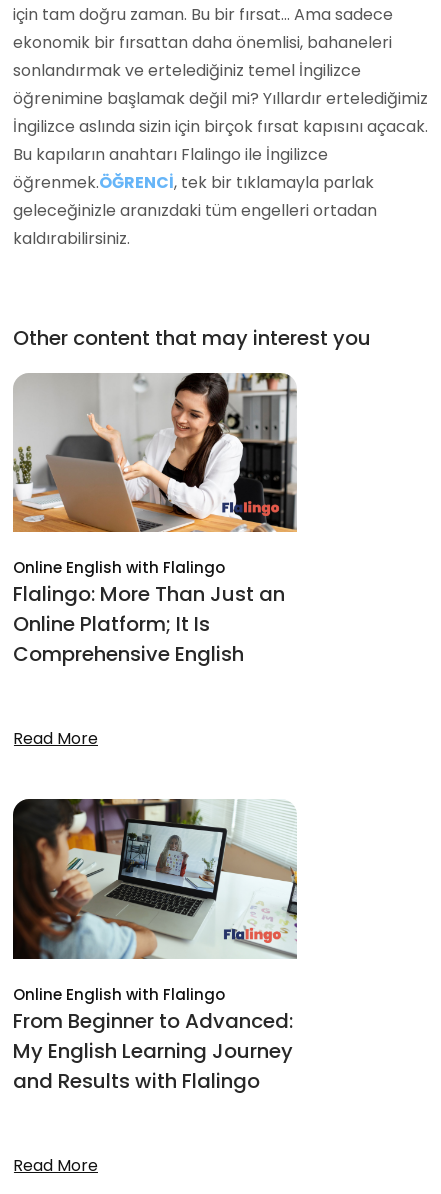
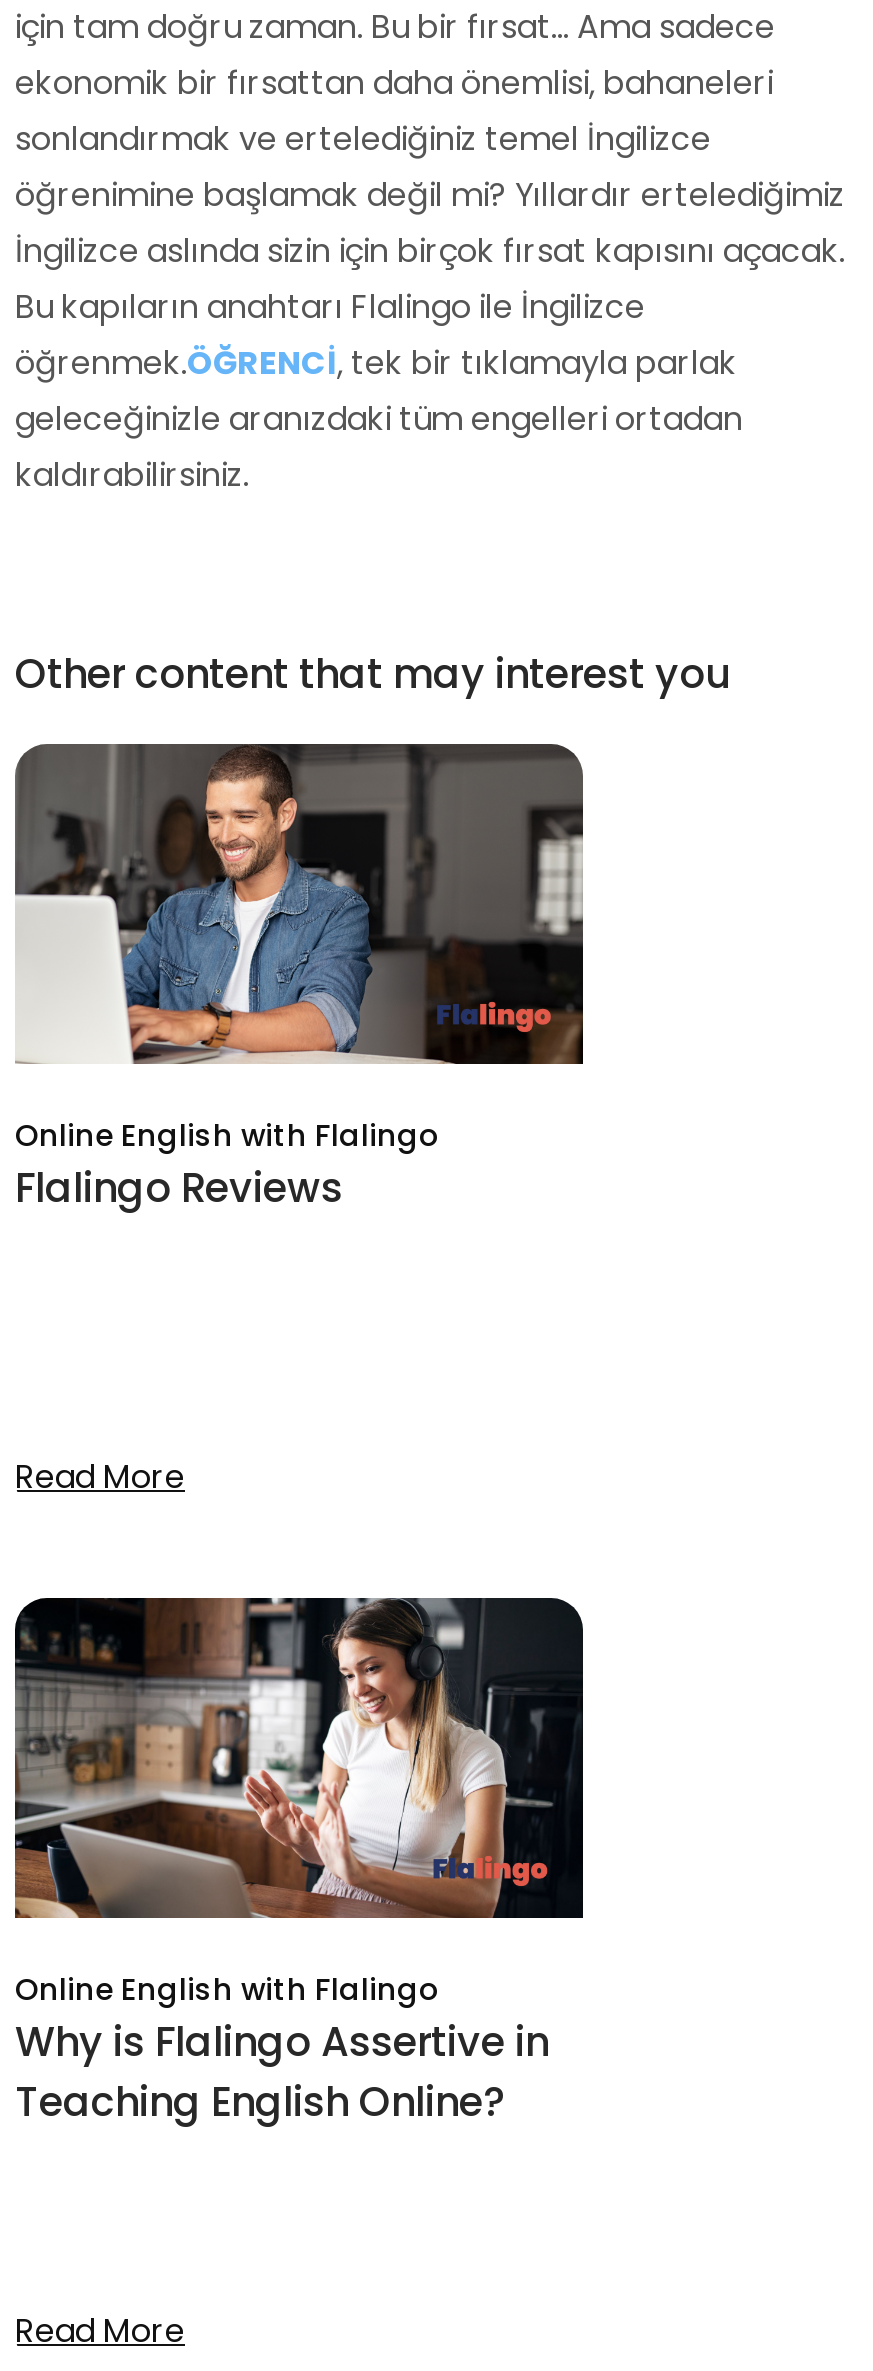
- [image]
+ [image]

- Flalingo: More Than Just an
- Online Platform; It Is
- Comprehensive English
+ Flalingo Reviews

- [image]
+ [image]

- From Beginner to Advanced:
- My English Learning Journey
- and Results with Flalingo
+ Why is Flalingo Assertive in
+ Teaching English Online?
